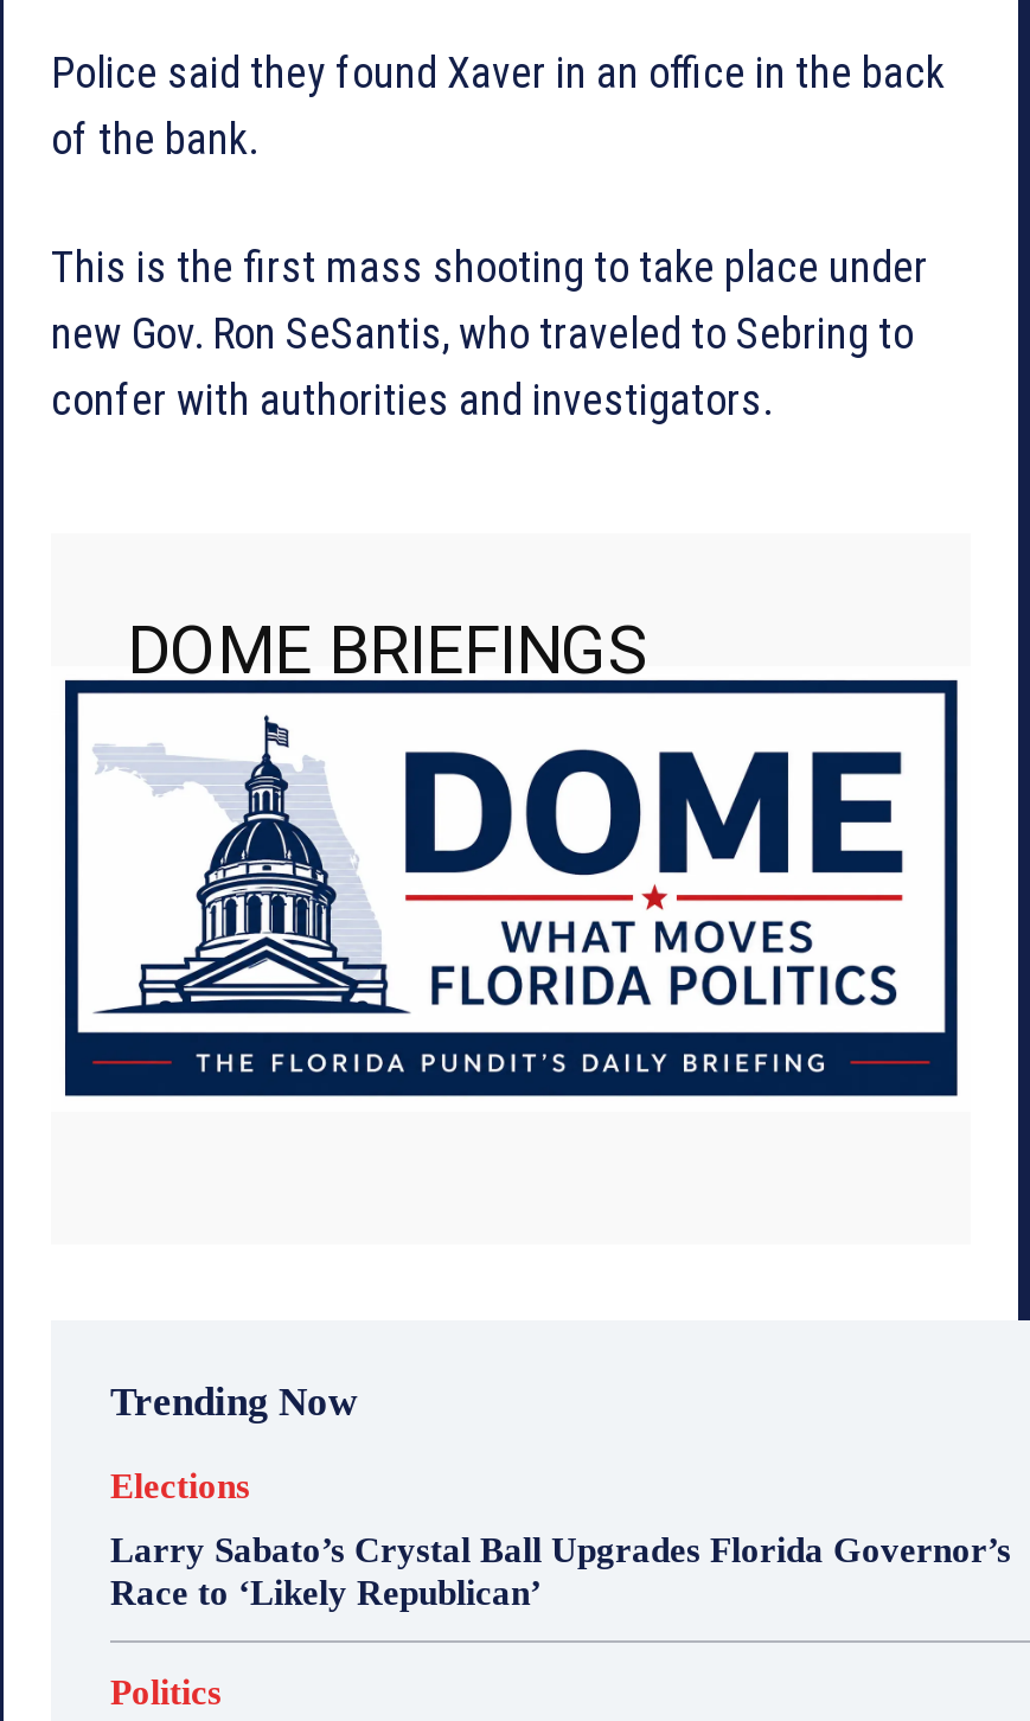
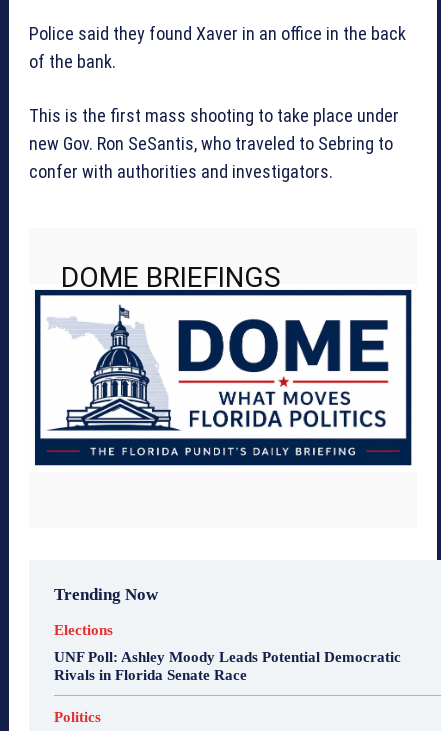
- Larry Sabato’s Crystal Ball Upgrades Florida Governor’s
- Race to ‘Likely Republican’
+ UNF Poll: Ashley Moody Leads Potential Democratic
+ Rivals in Florida Senate Race
